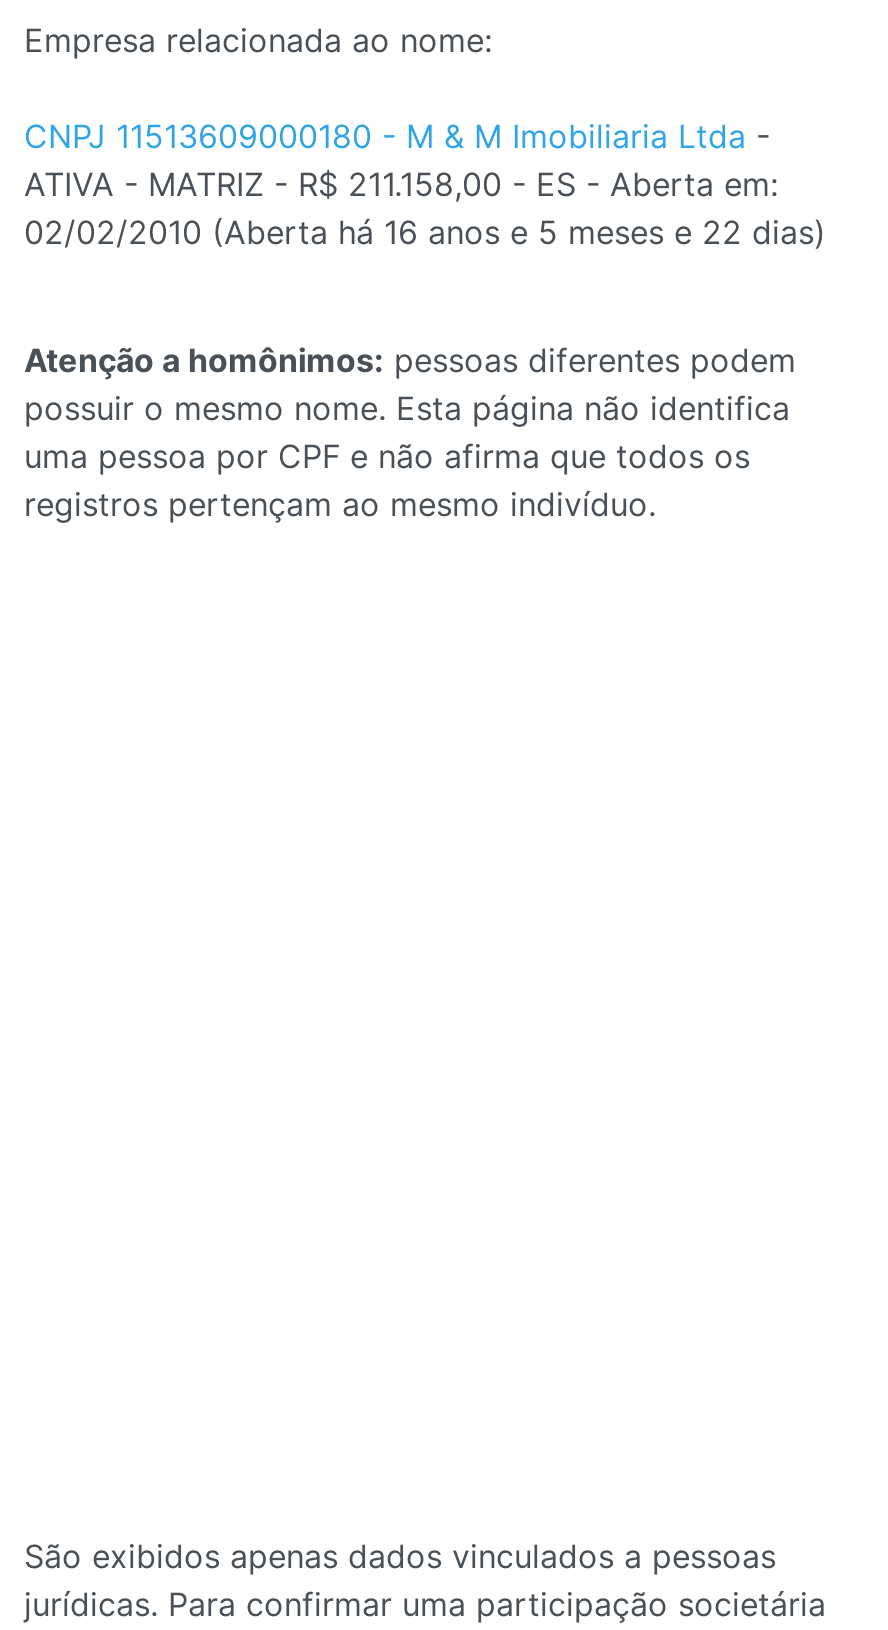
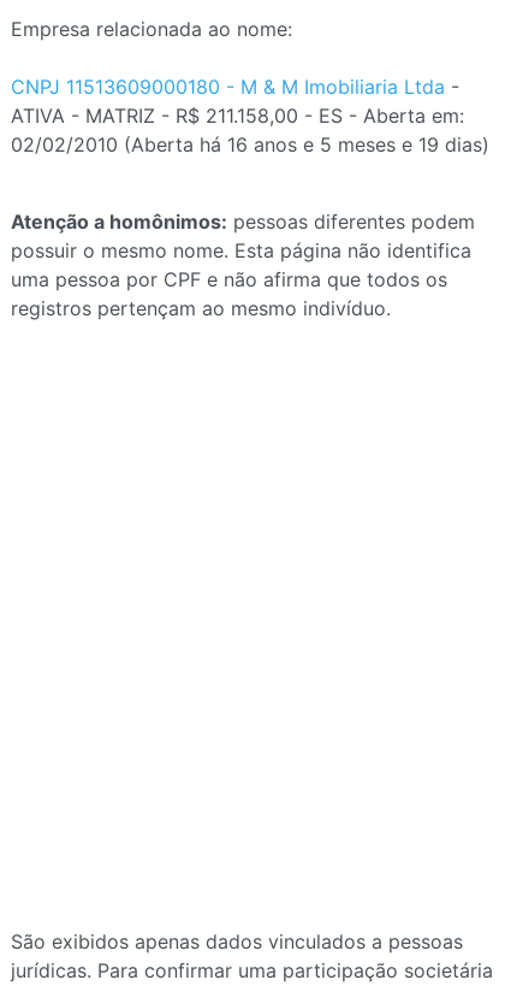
- 02/02/2010 (Aberta há 16 anos e 5 meses e 22 dias)
+ 02/02/2010 (Aberta há 16 anos e 5 meses e 19 dias)
